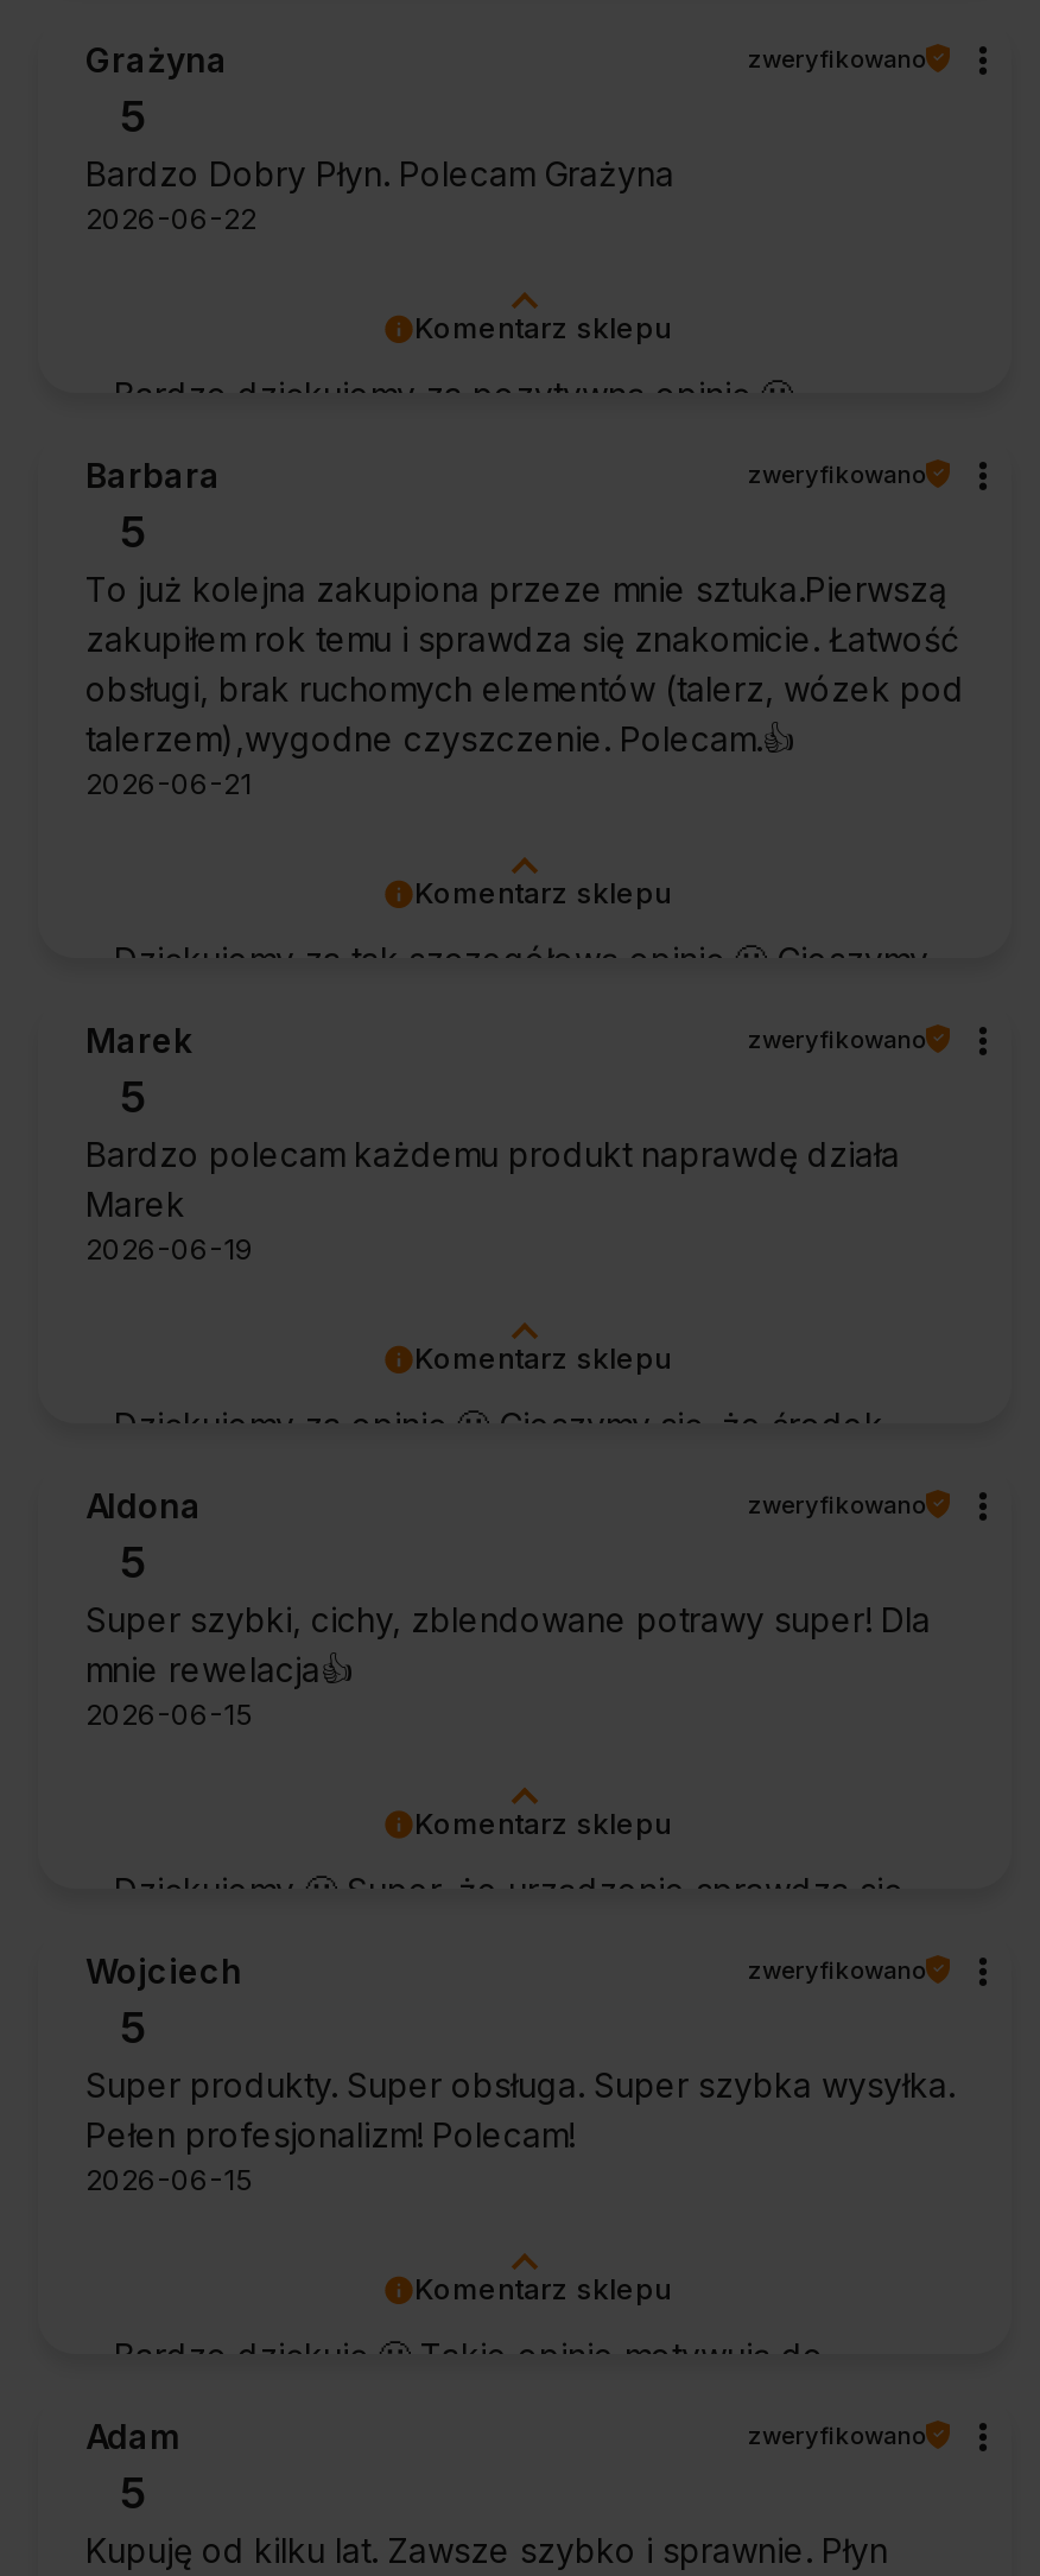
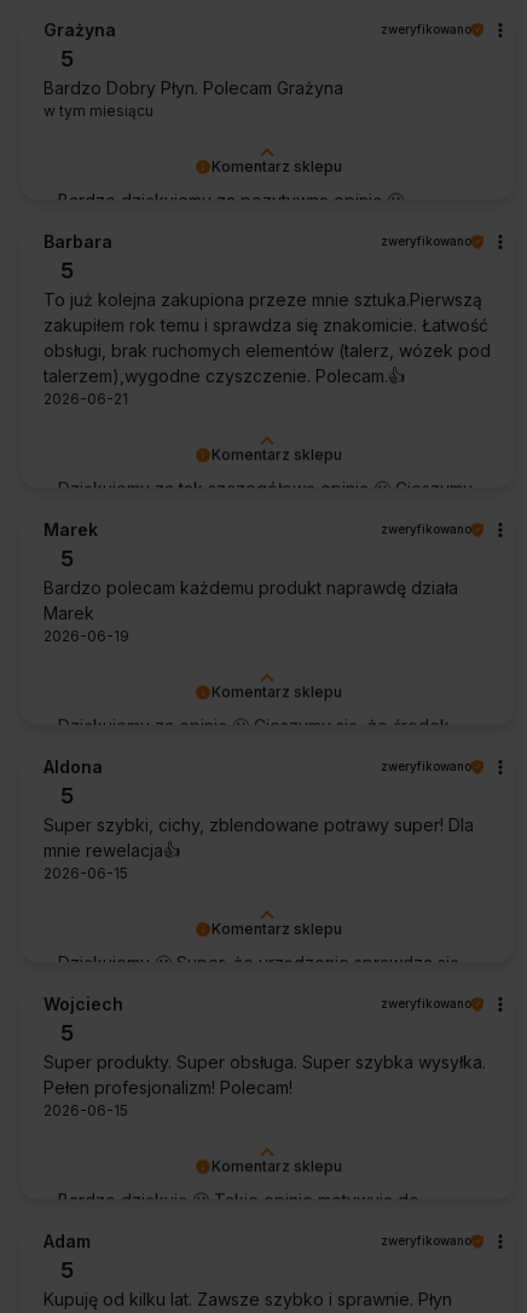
- 2026-06-22
+ w tym miesiącu
